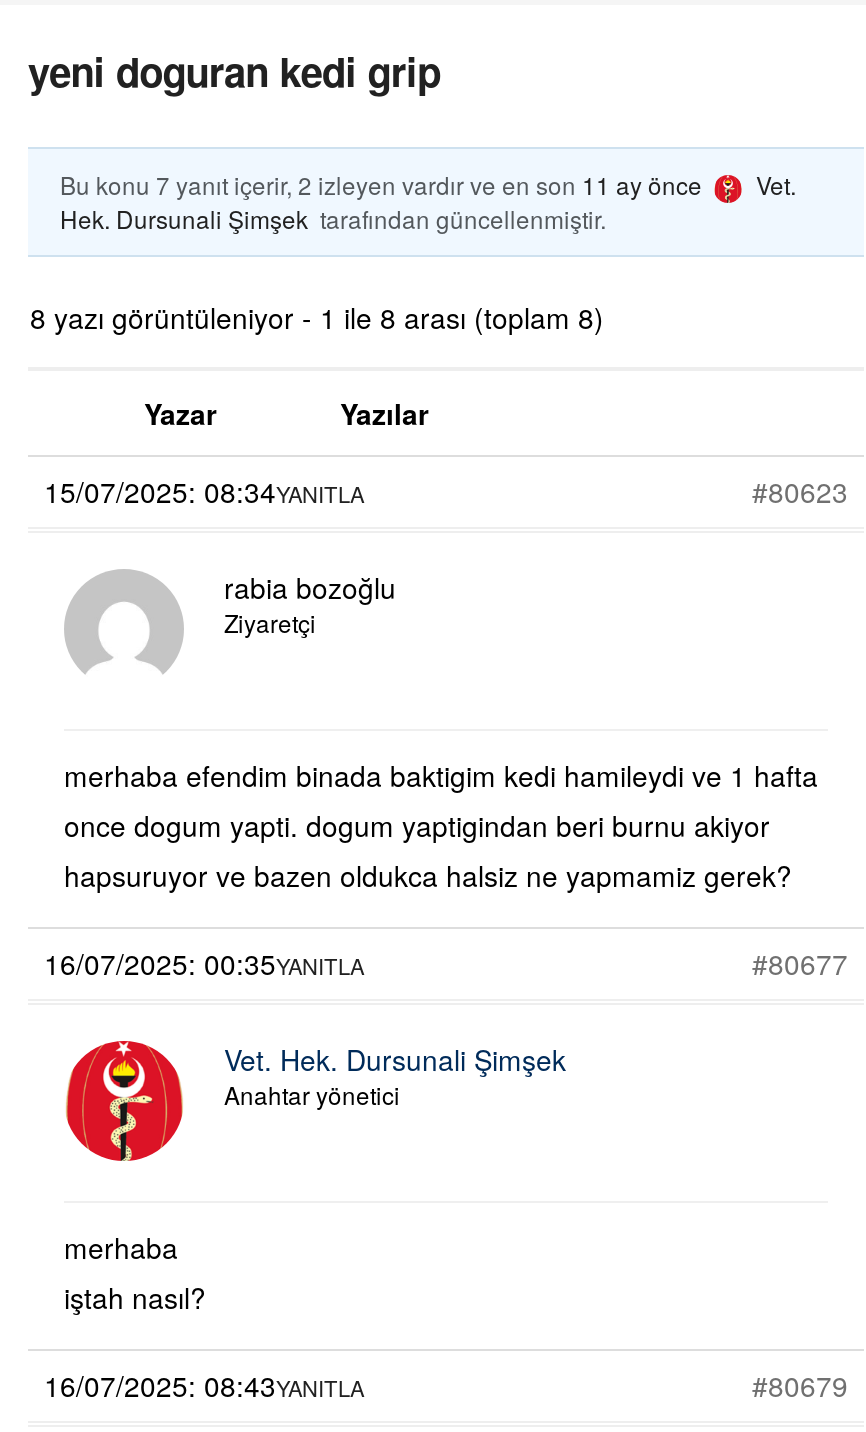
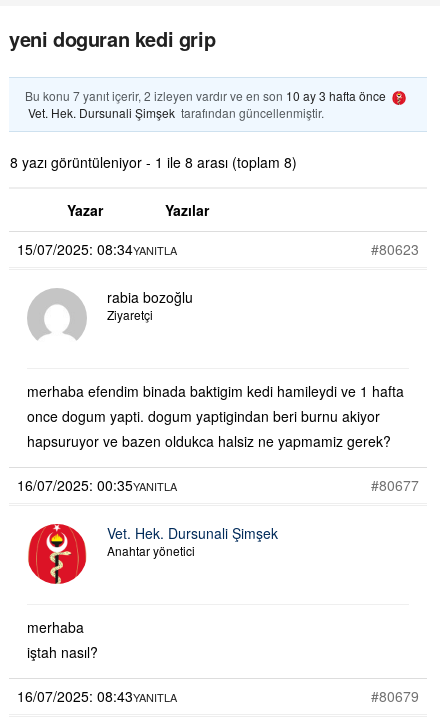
- Bu konu 7 yanıt içerir, 2 izleyen vardır ve en son 11 ay önce
- Vet.
- Hek. Dursunali Şimşek tarafından güncellenmiştir.
+ Bu konu 7 yanıt içerir, 2 izleyen vardır ve en son 10 ay 3 hafta önce
+ Vet. Hek. Dursunali Şimşek tarafından güncellenmiştir.
